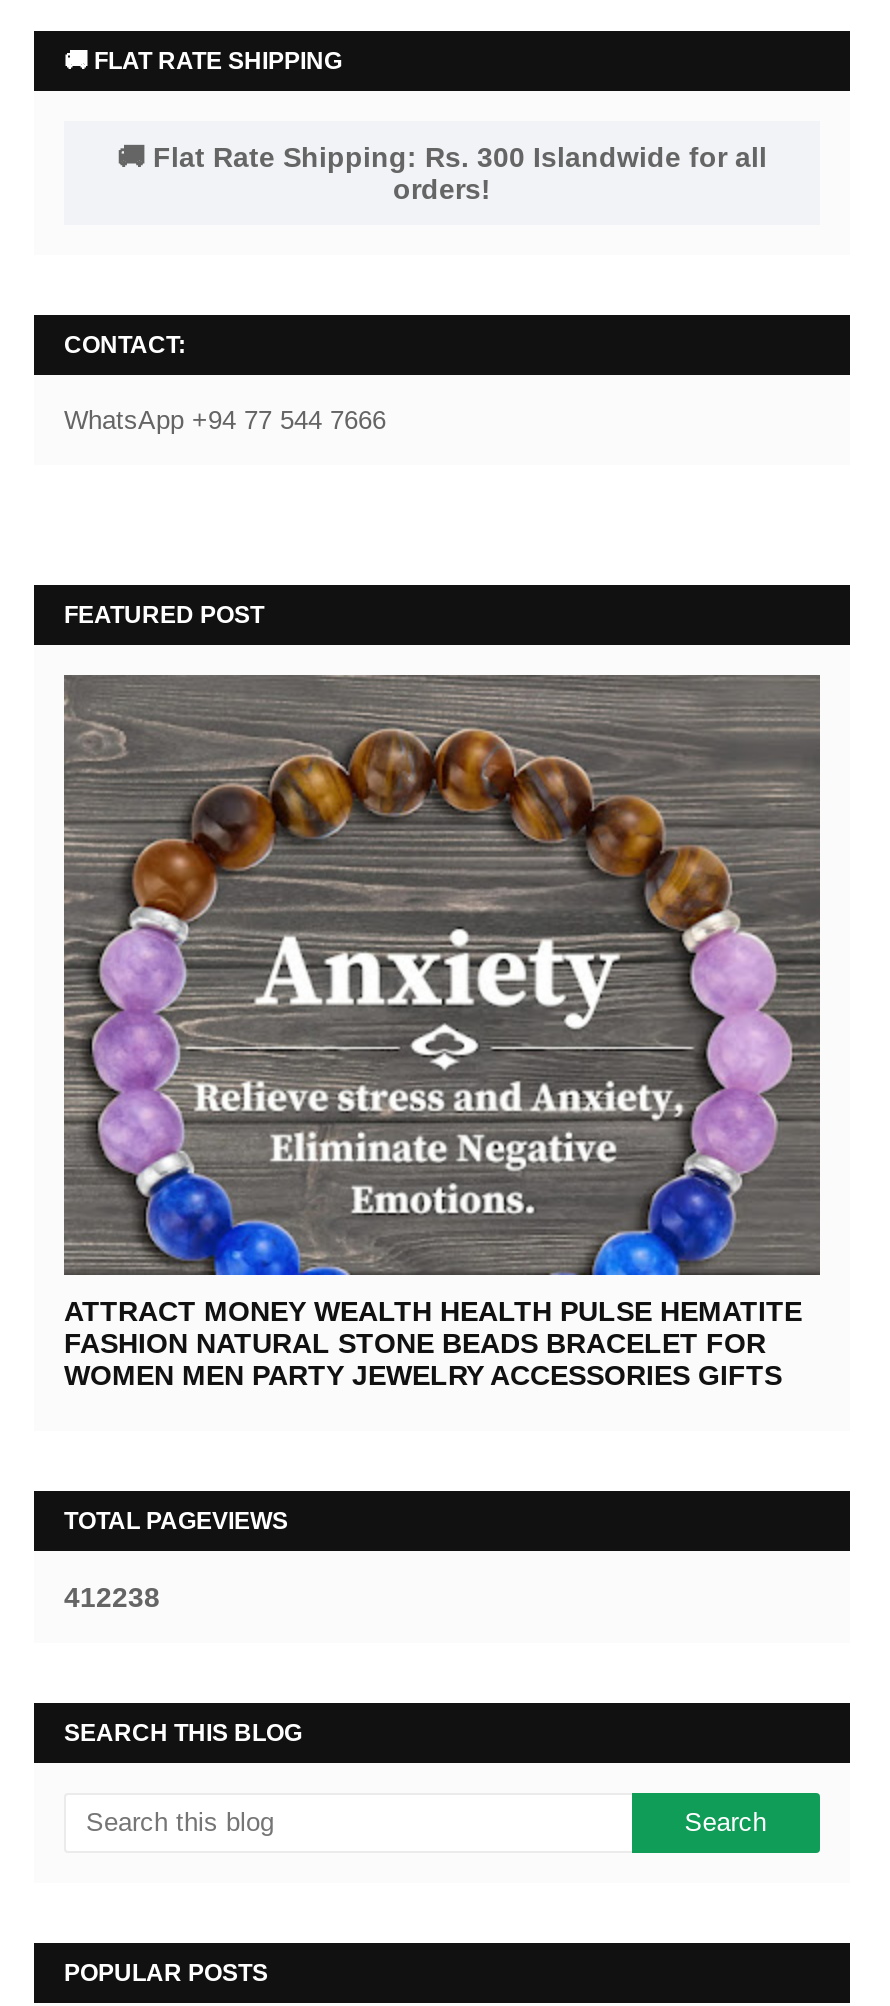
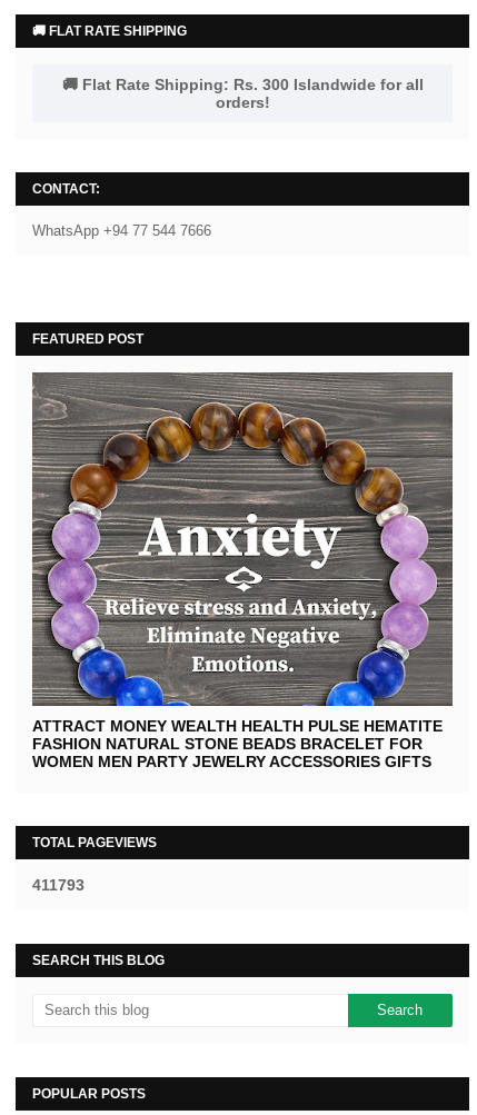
- 412238
+ 411793
